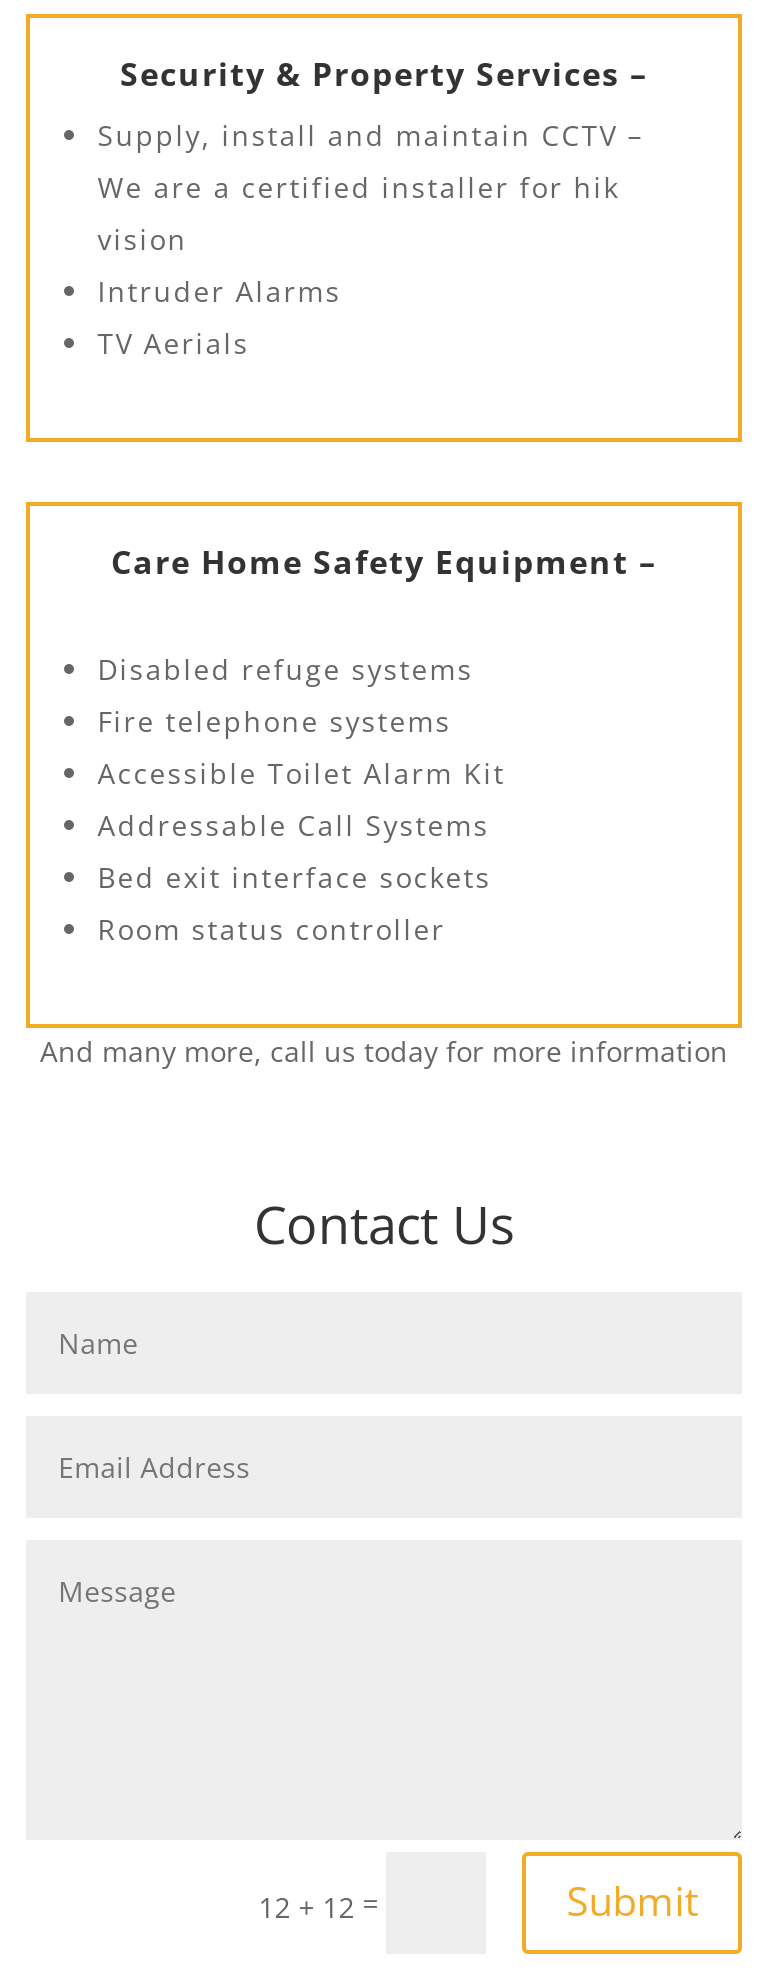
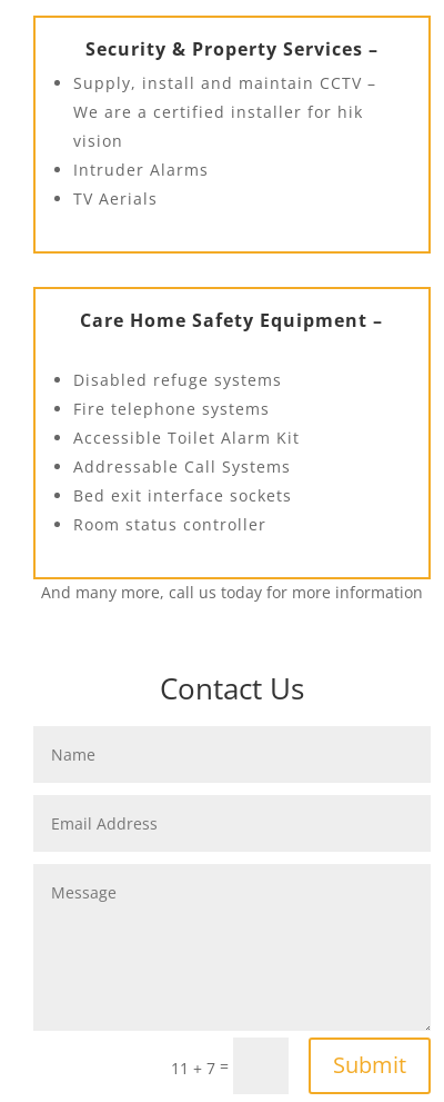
- 12 + 12 =
+ 11 + 7 =
